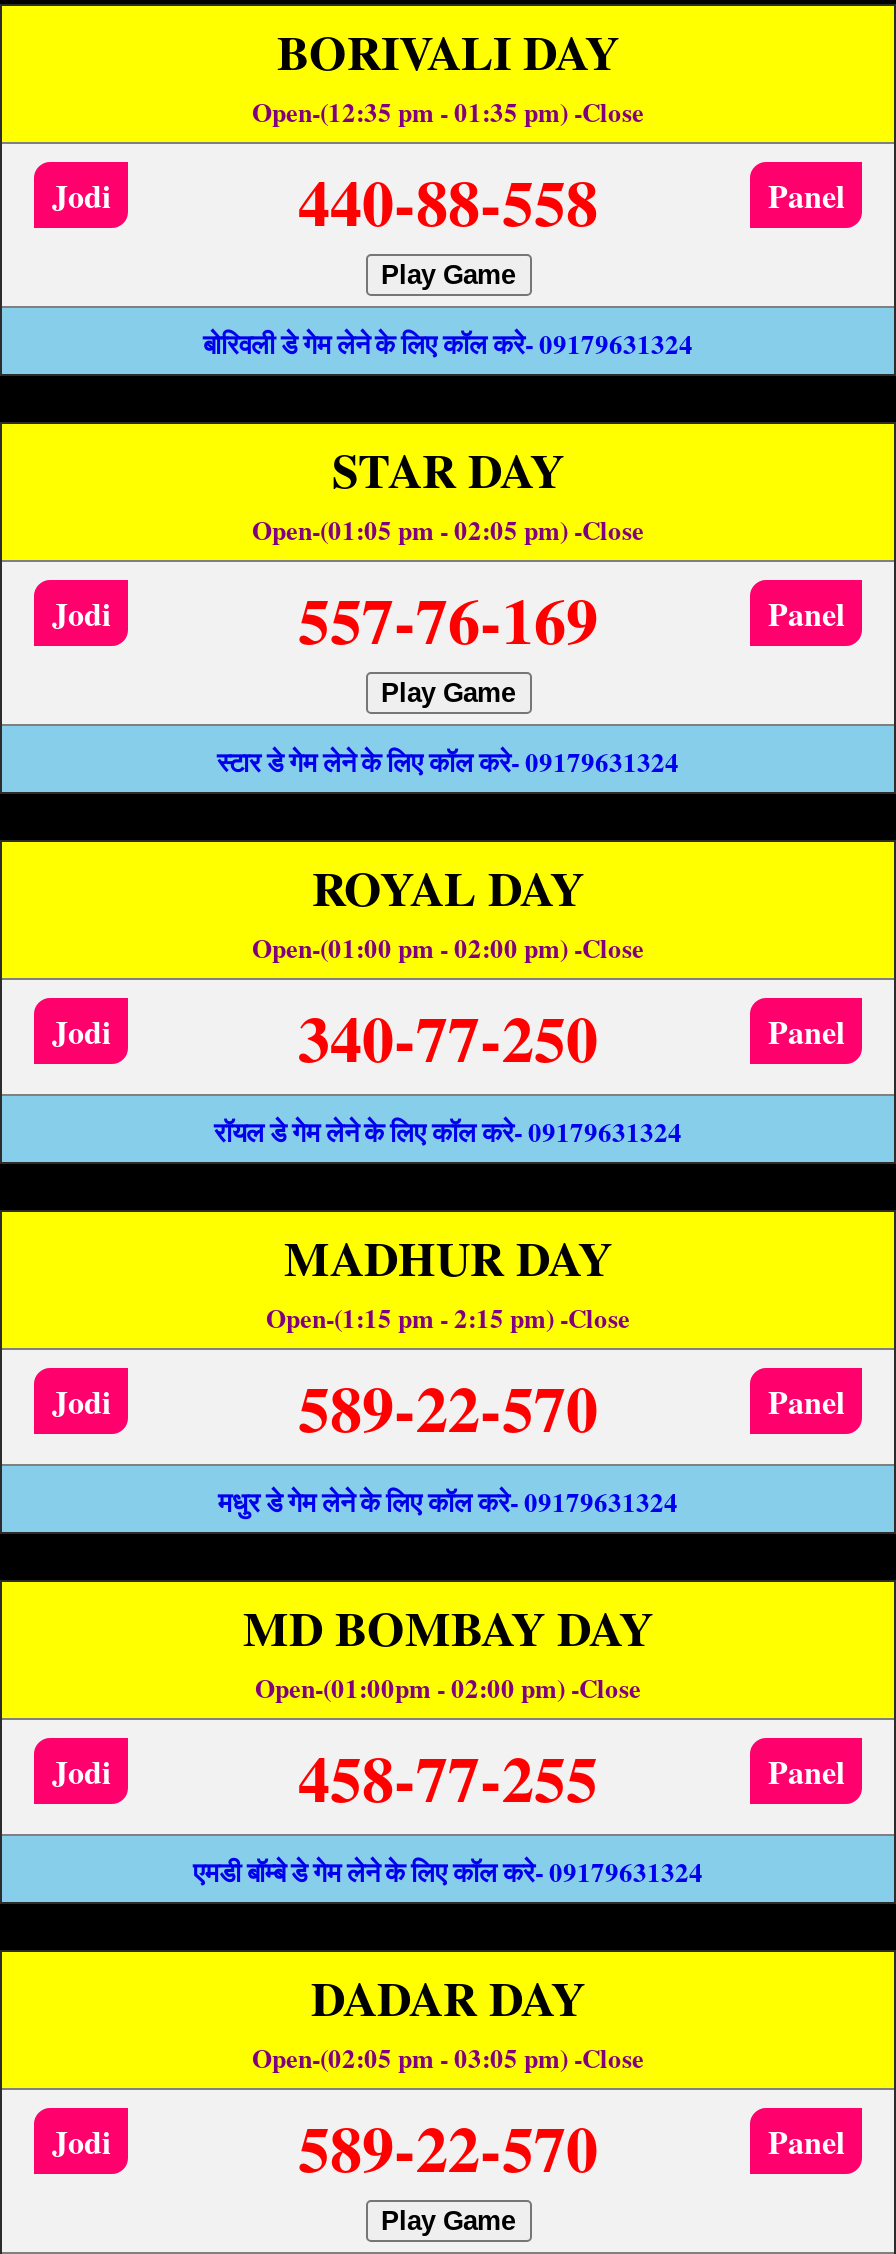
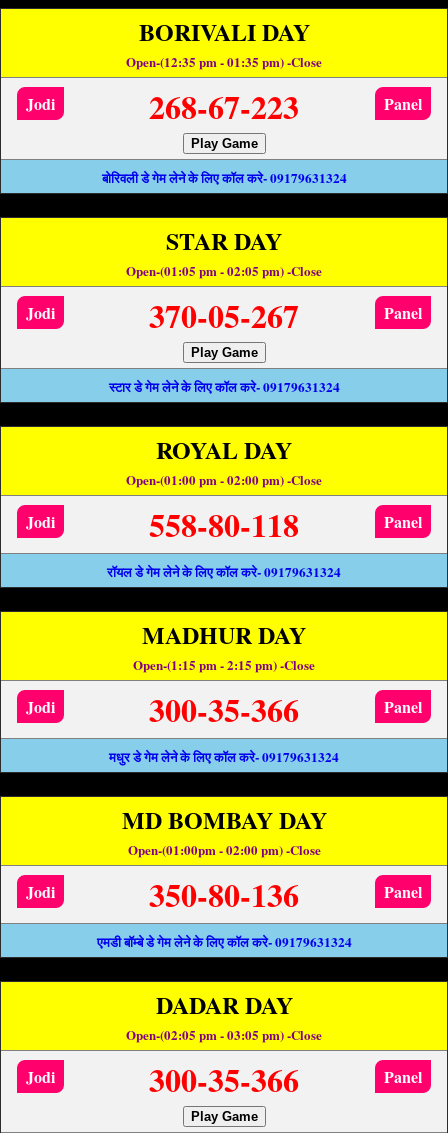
- 440-88-558
+ 268-67-223

- 557-76-169
+ 370-05-267

- 340-77-250
+ 558-80-118

- 589-22-570
+ 300-35-366

- 458-77-255
+ 350-80-136

- 589-22-570
+ 300-35-366
